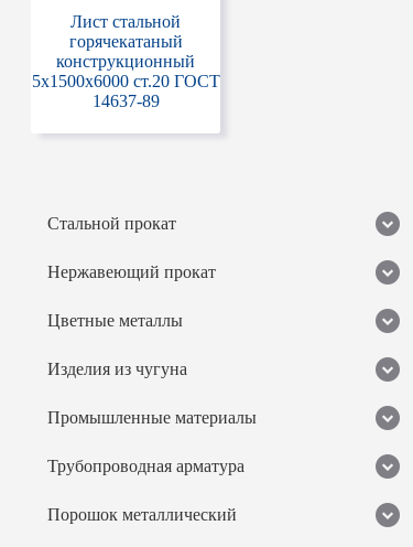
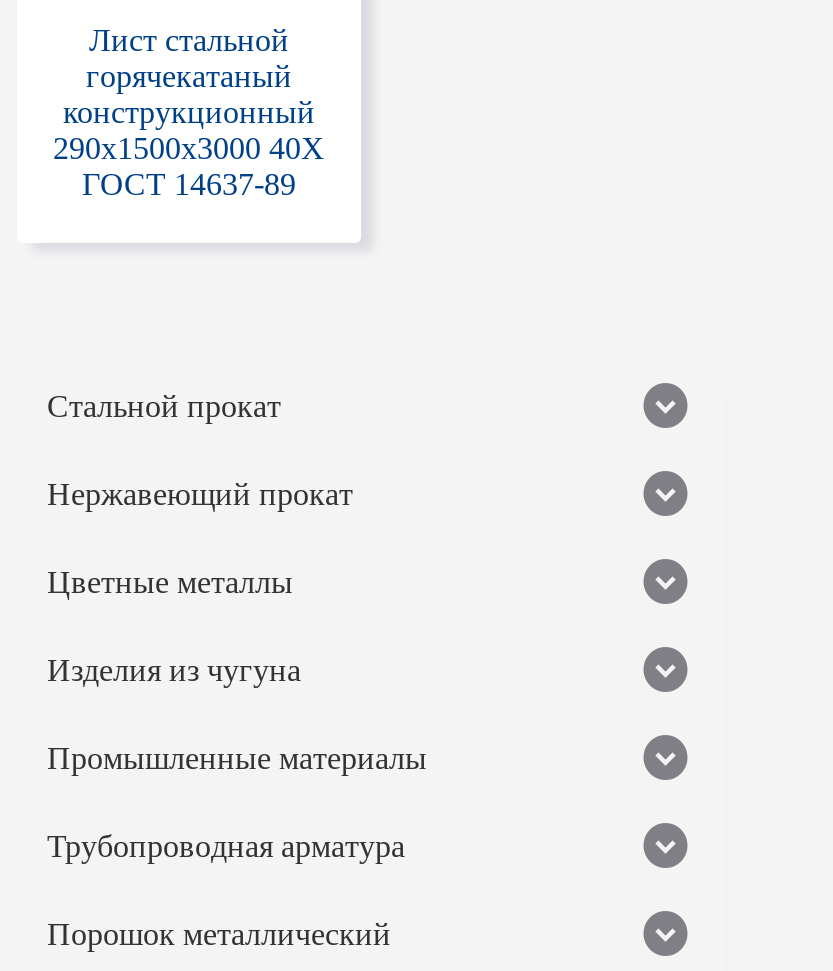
- 5x1500x6000 ст.20 ГОСТ
- 14637-89
+ 290x1500x3000 40Х
+ ГОСТ 14637-89
